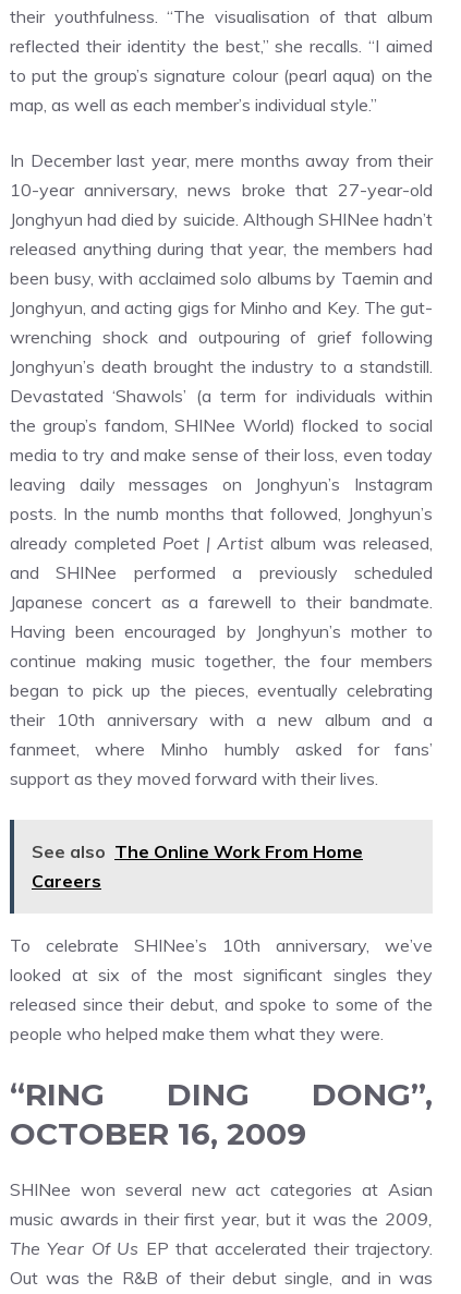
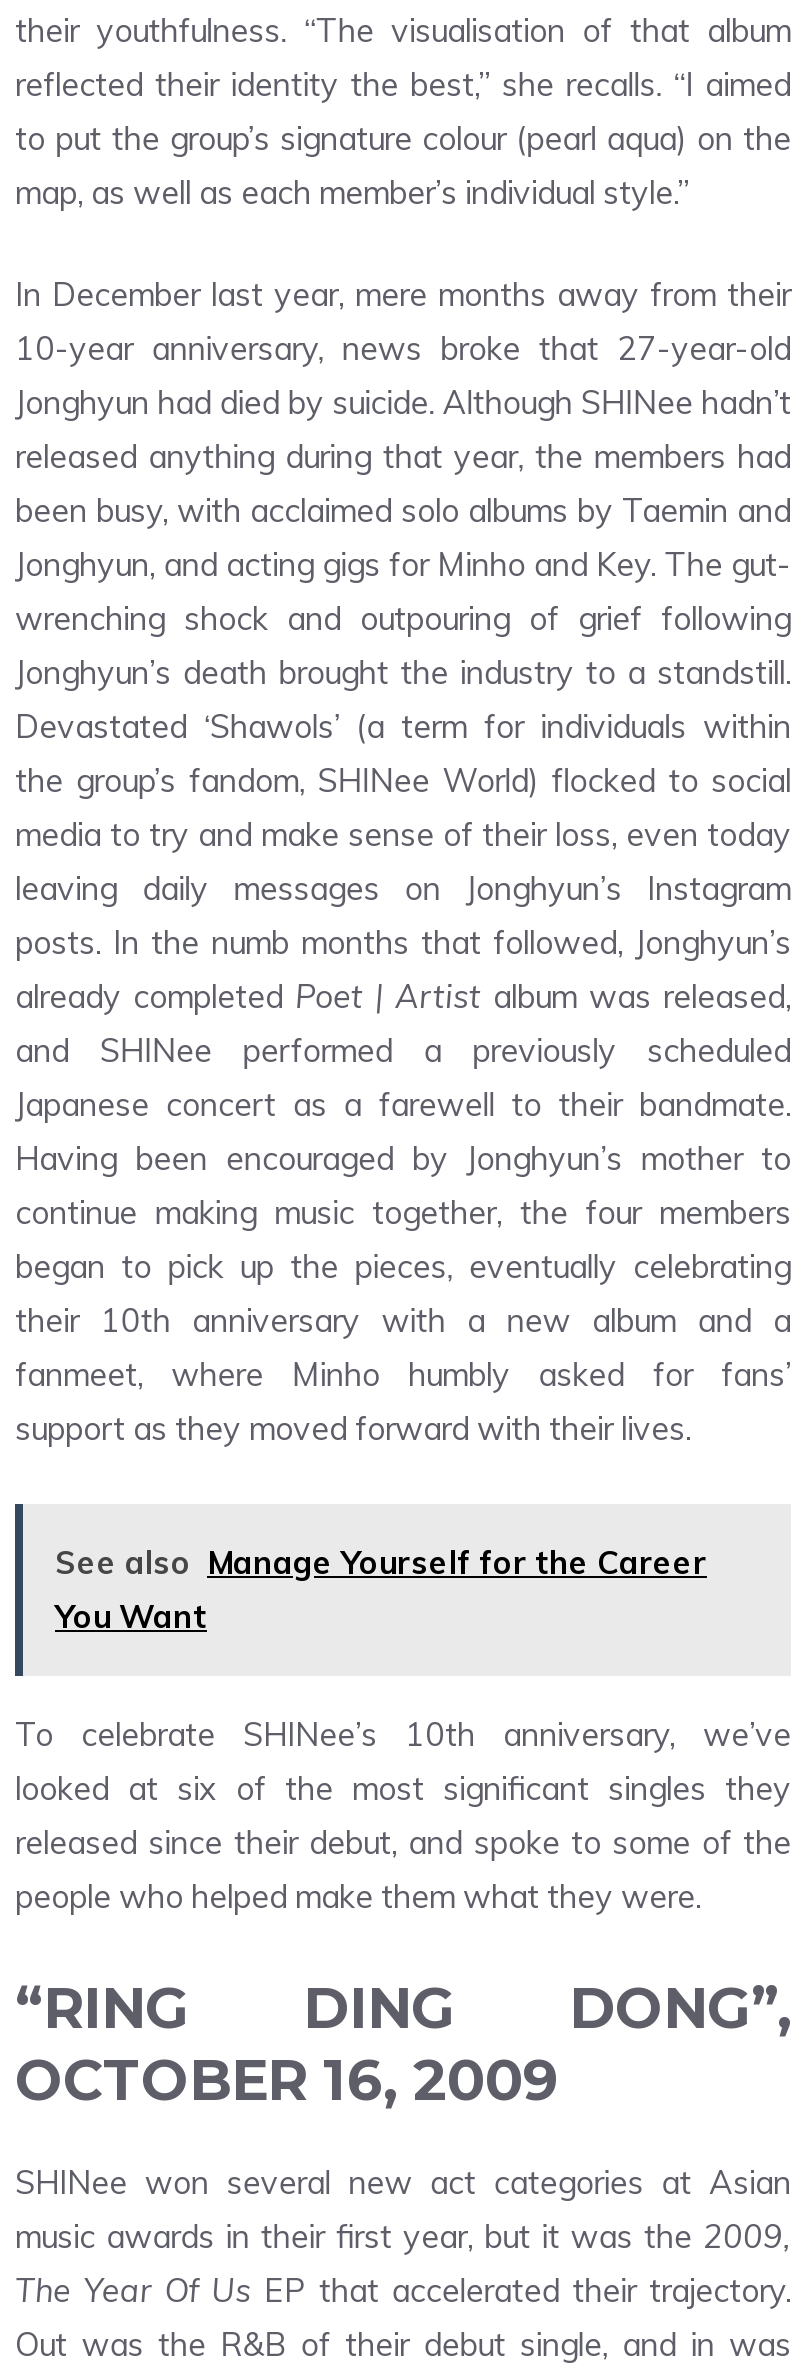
- See also The Online Work From Home
- Careers
+ See also Manage Yourself for the Career
+ You Want
